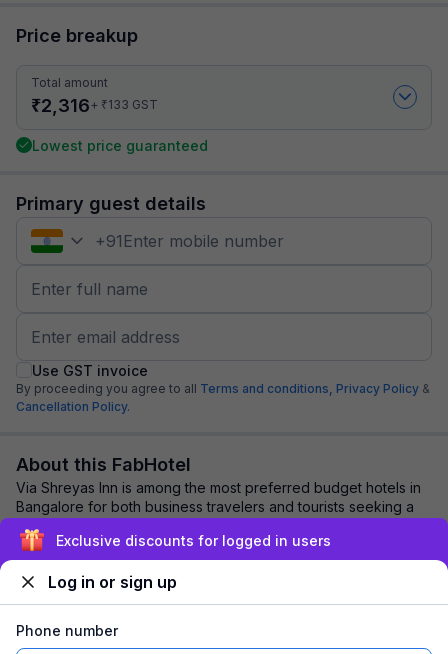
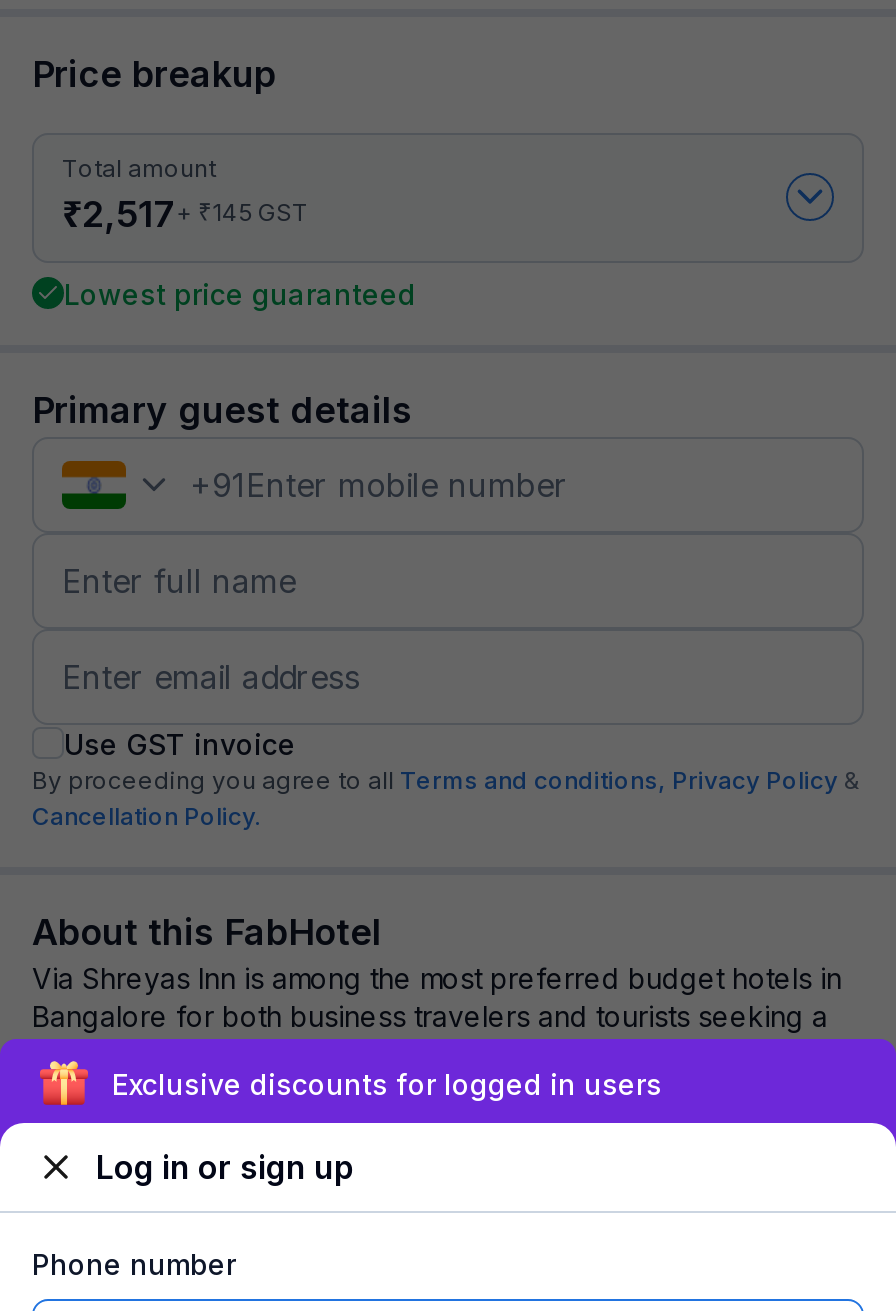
- ₹2,316+ ₹133GST
+ ₹2,517+ ₹145GST
